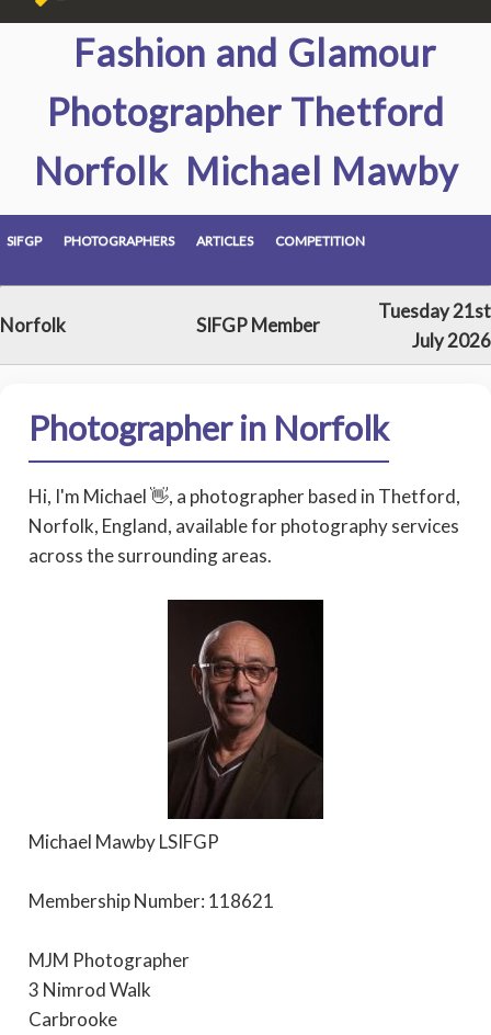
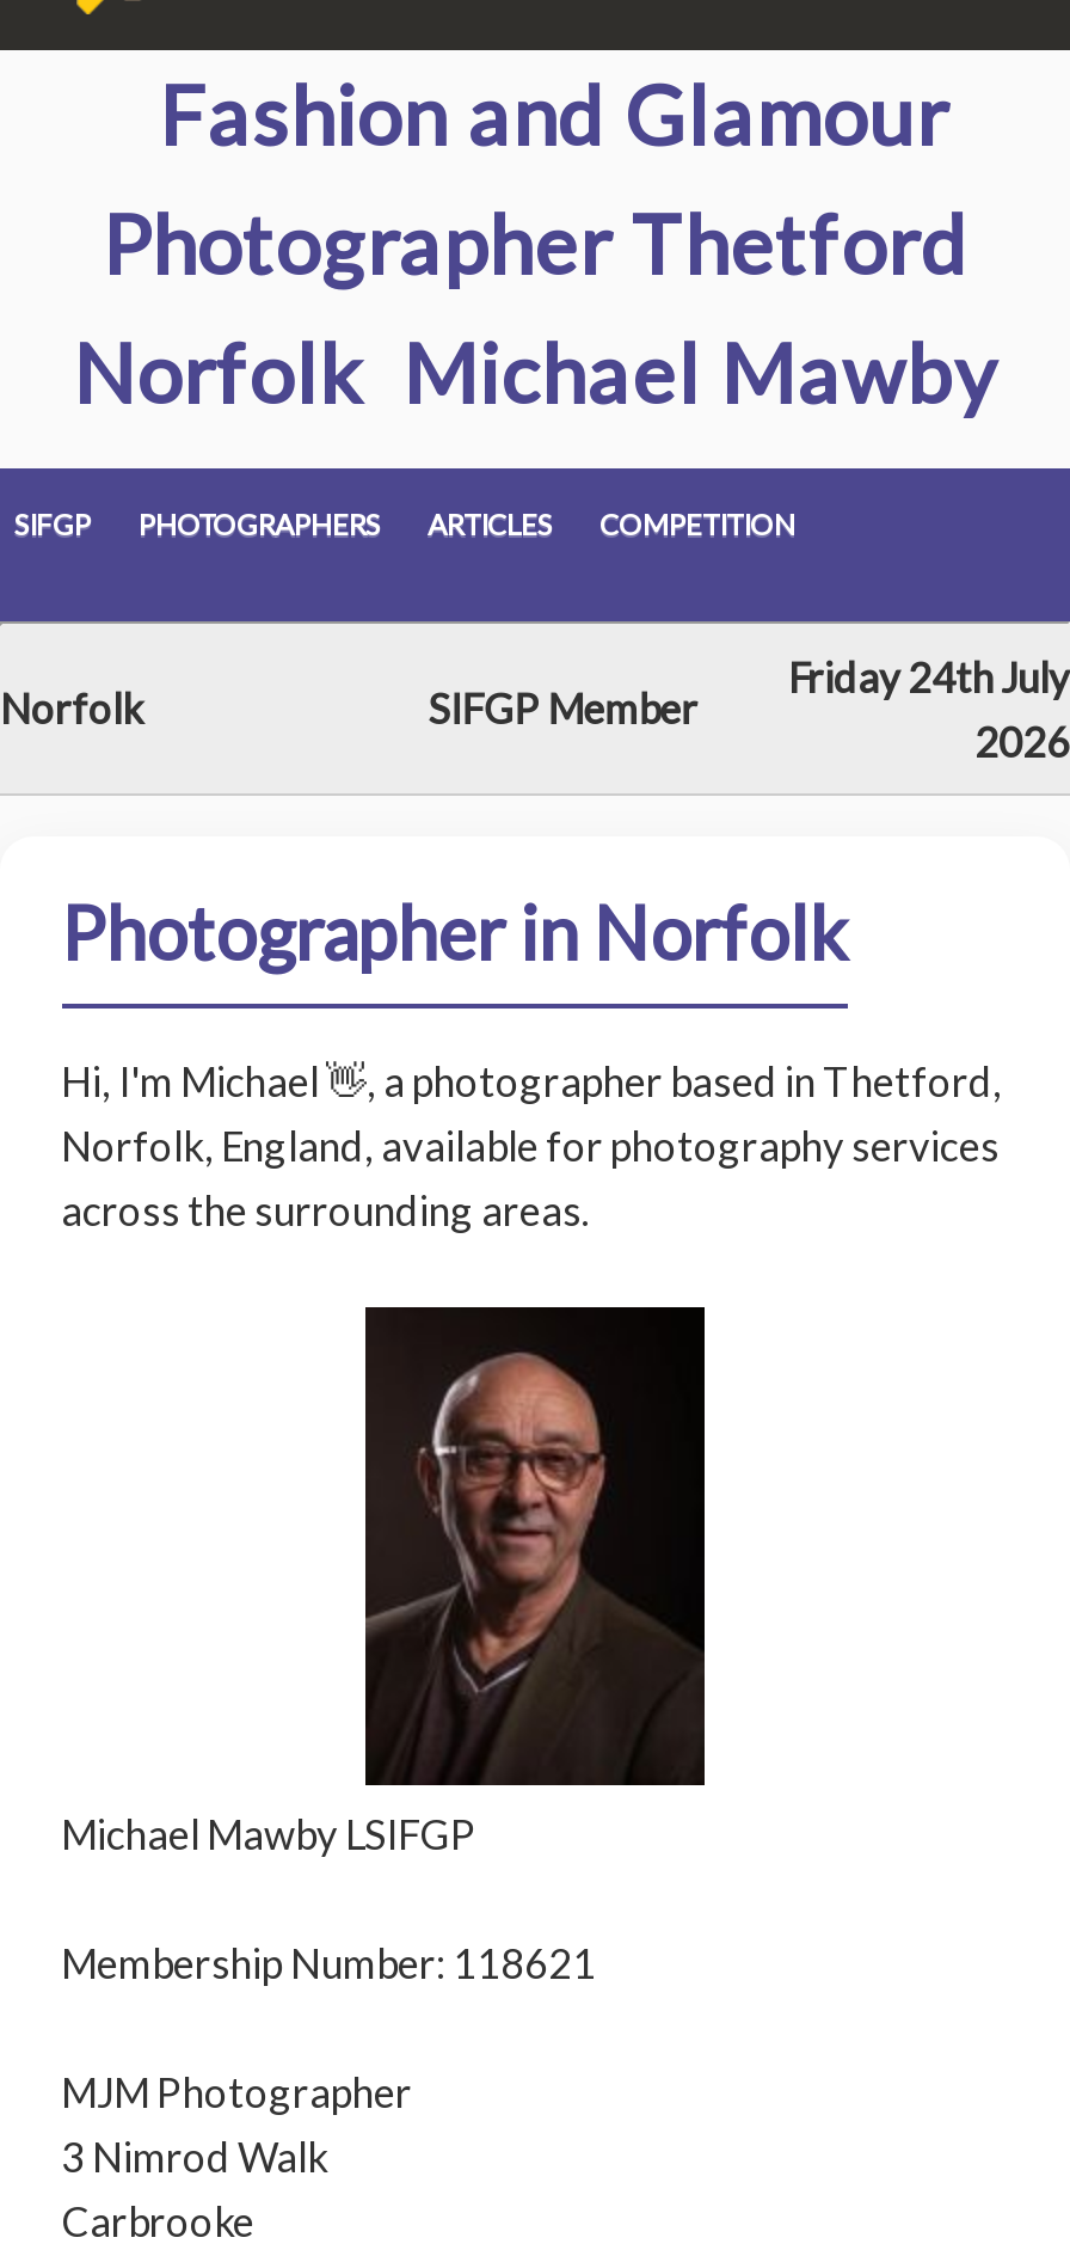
- Tuesday 21st
- July 2026
+ Friday 24th July
+ 2026
